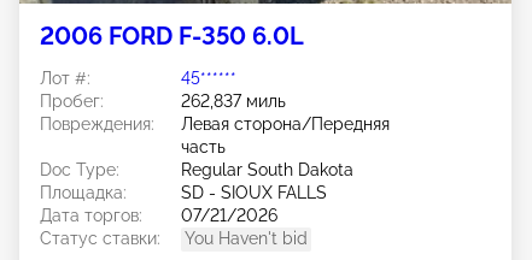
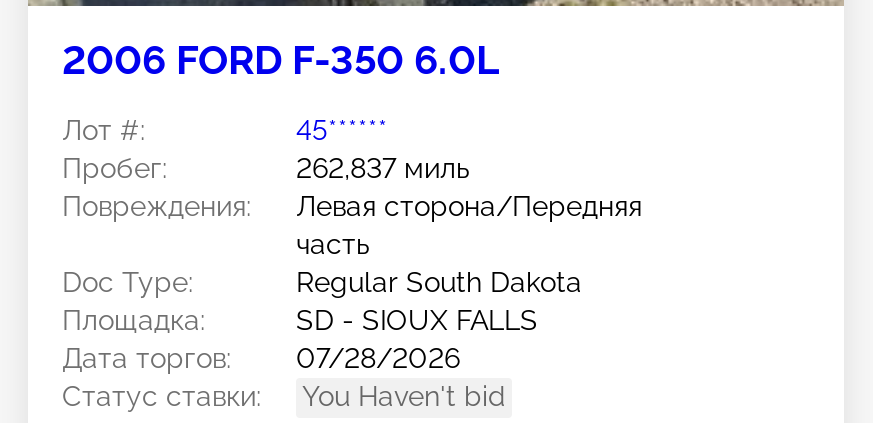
- Дата торгов: 07/21/2026
+ Дата торгов: 07/28/2026
